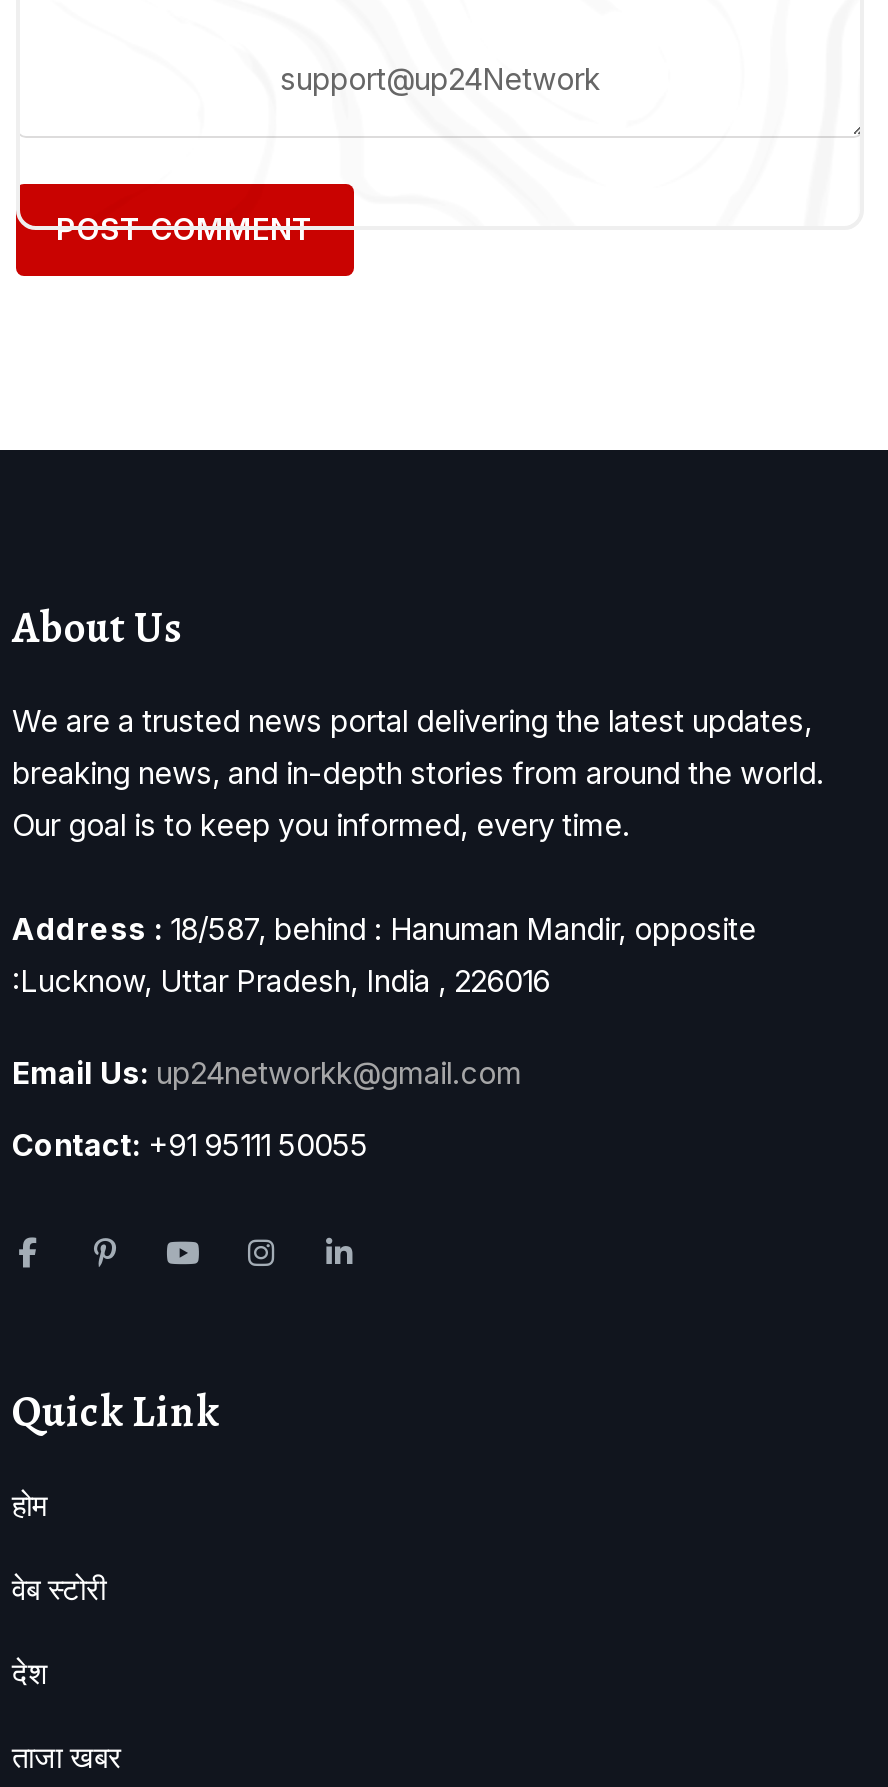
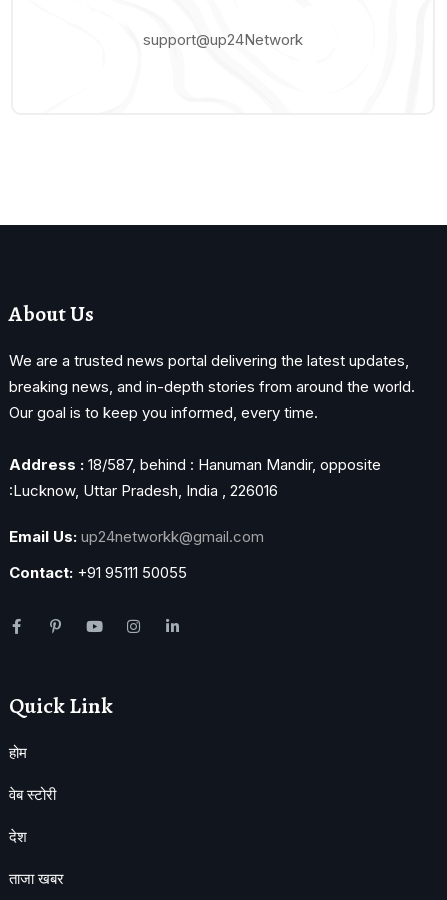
- [image]
